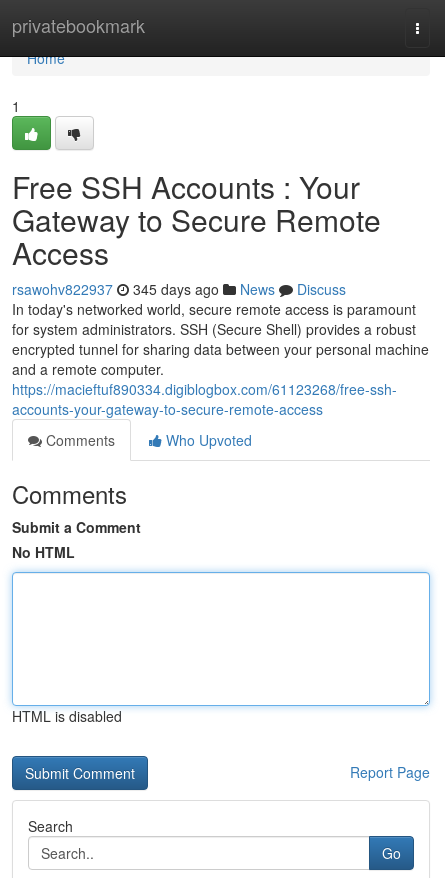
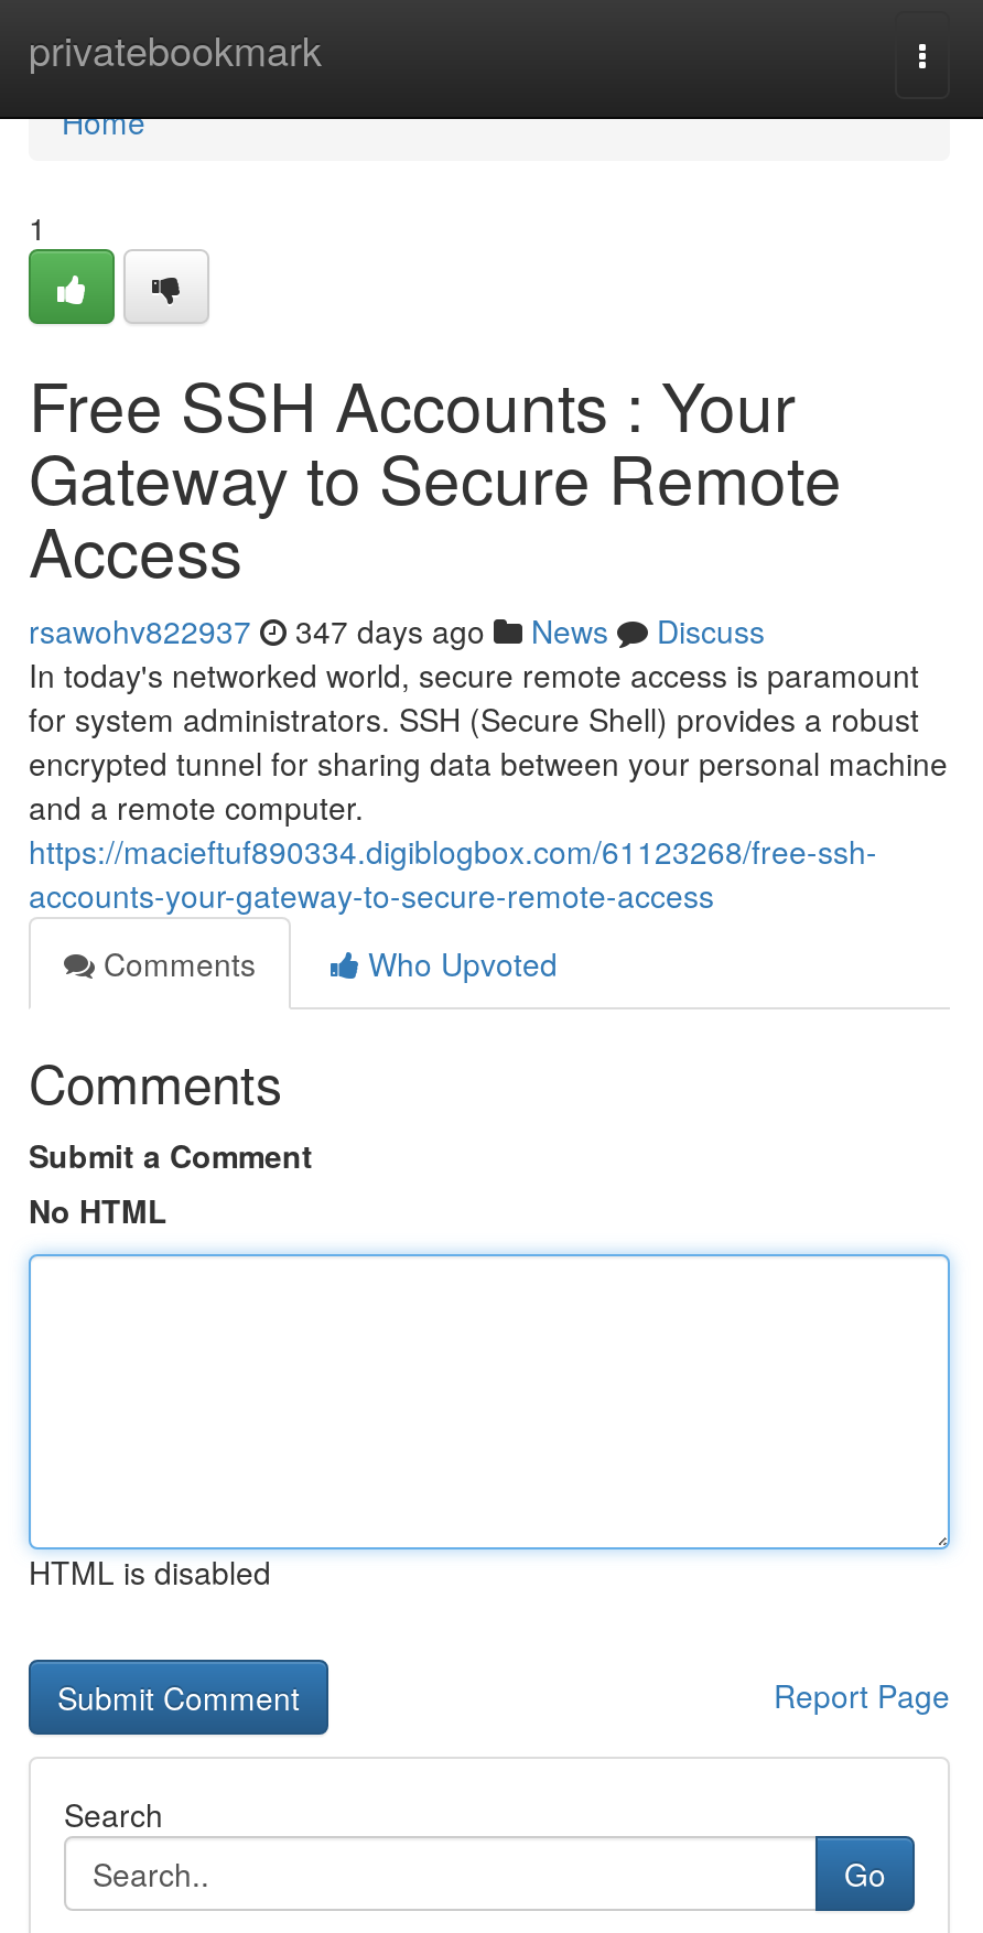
- rsawohv822937 345 days ago News Discuss
+ rsawohv822937 347 days ago News Discuss
